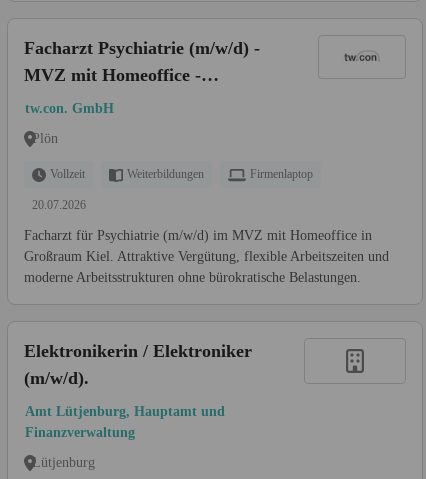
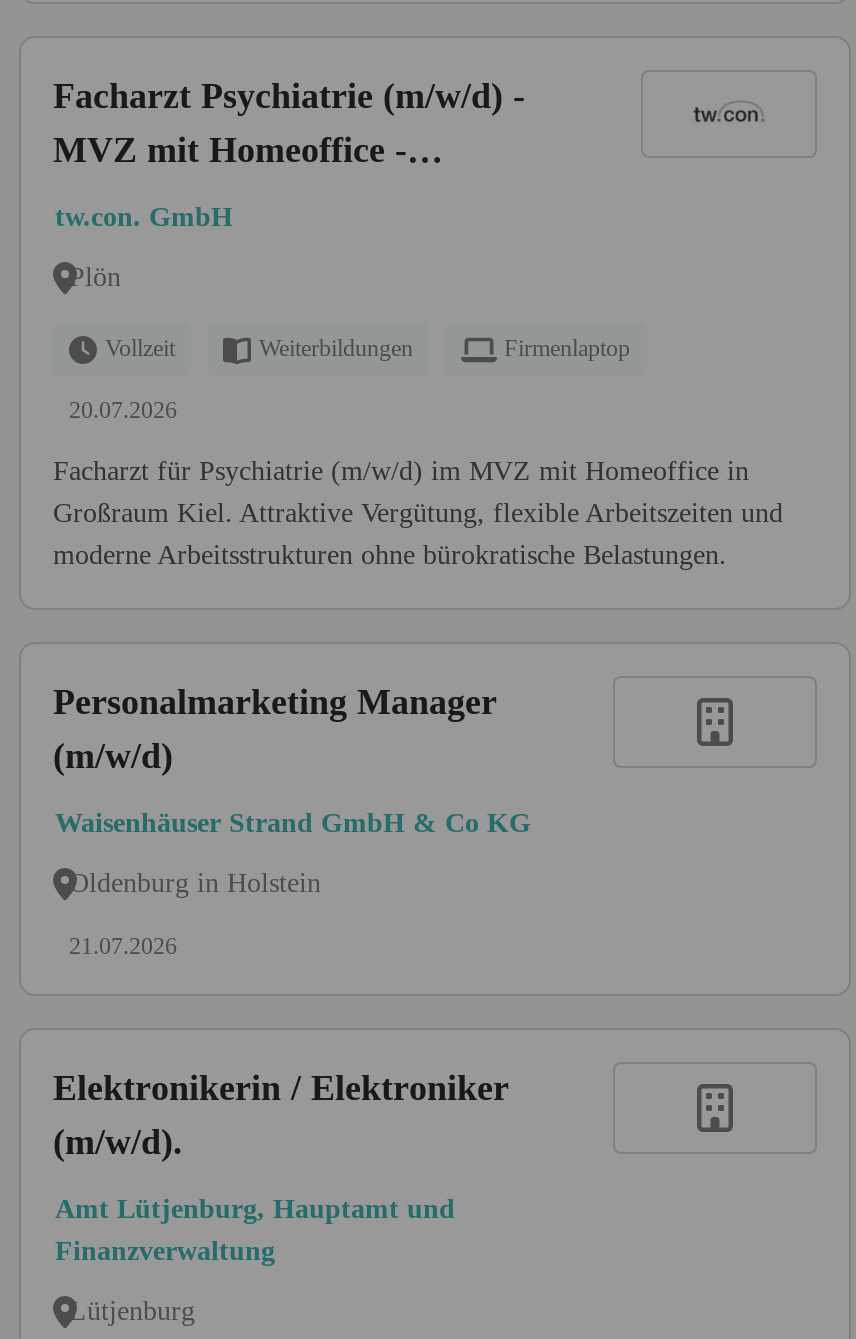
+ Personalmarketing Manager
+ (m/w/d)
+ Waisenhäuser Strand GmbH & Co KG
+ Oldenburg in Holstein
+ 21.07.2026
